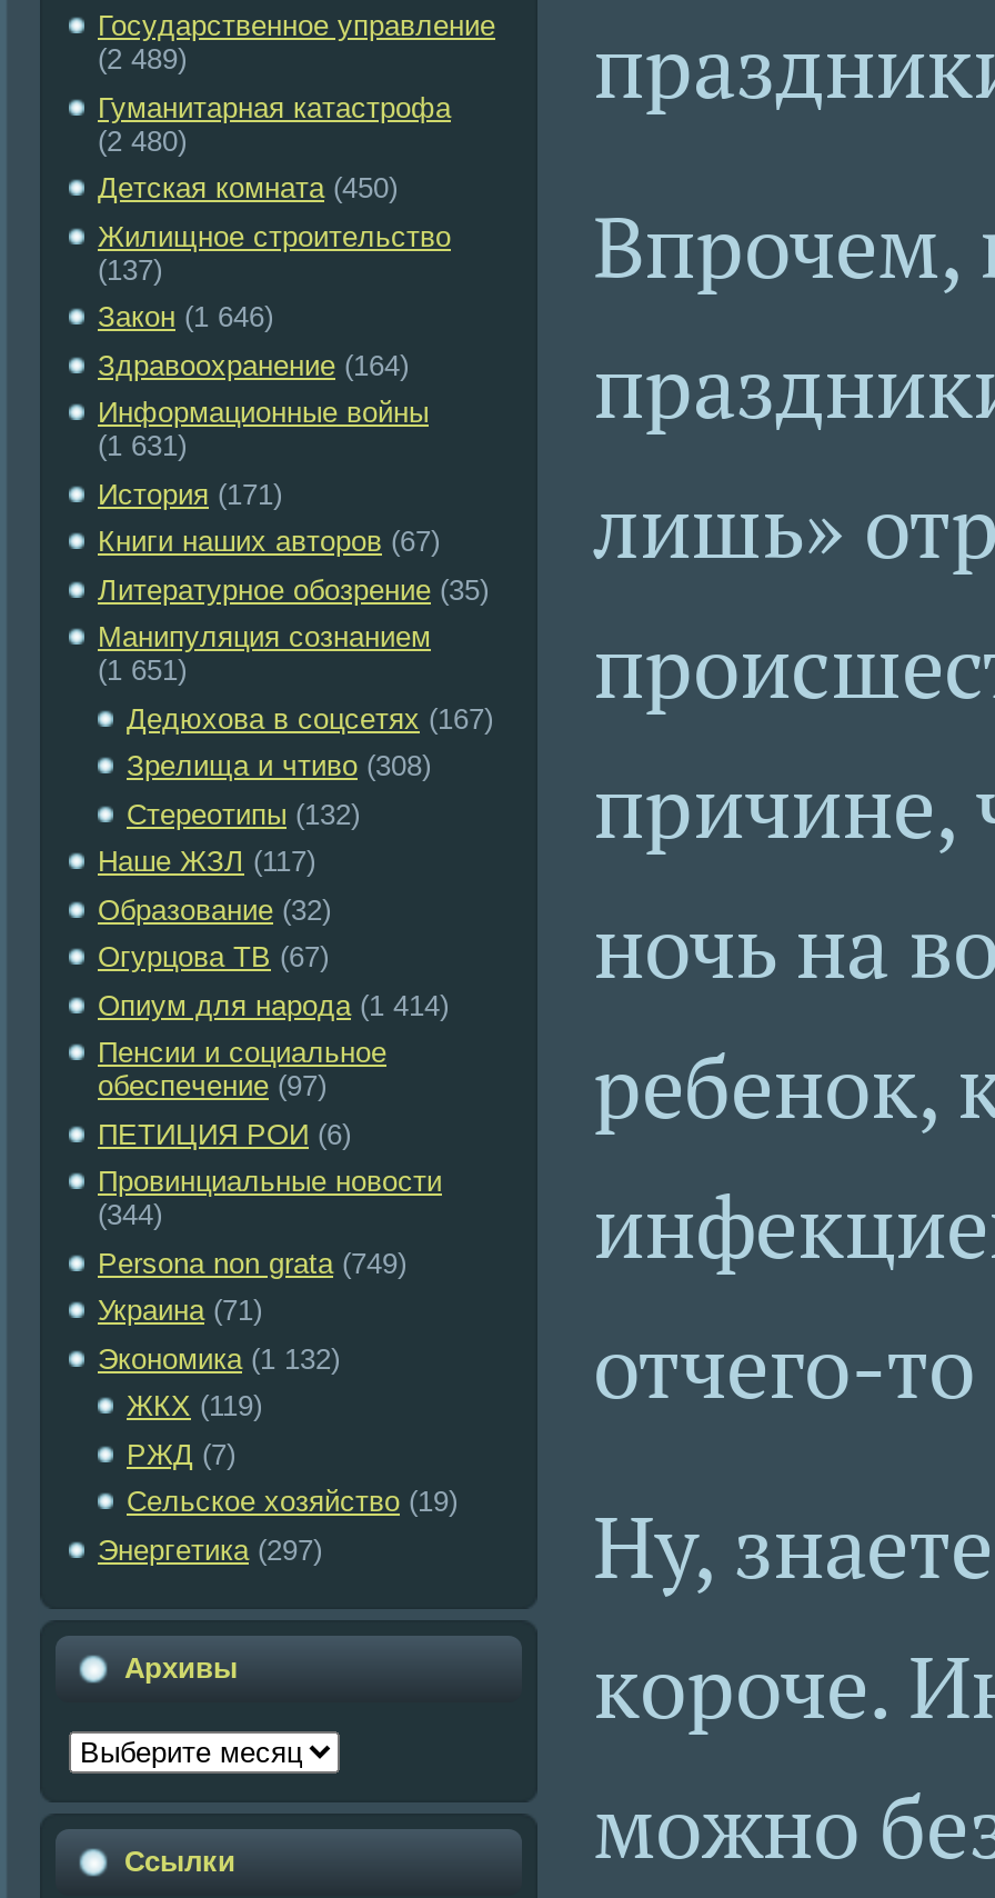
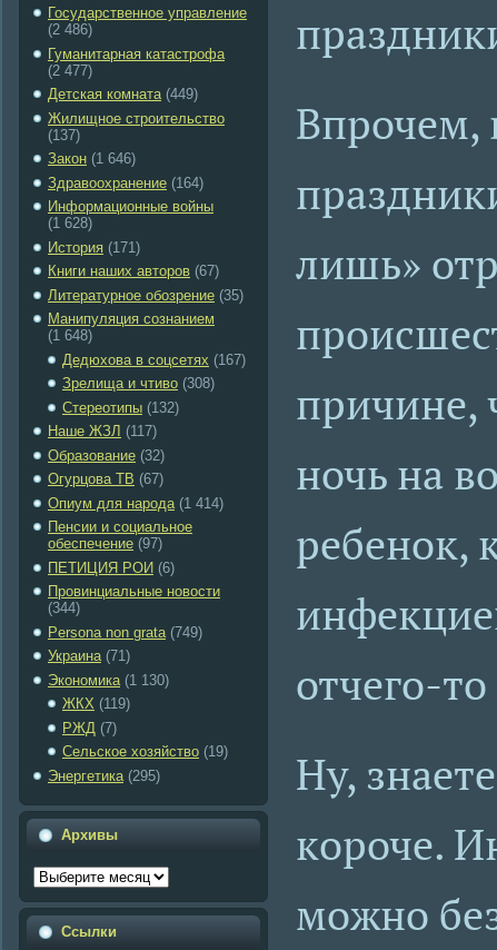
- (2 489)
+ (2 486)

- (2 480)
+ (2 477)

- Детская комната (450)
+ Детская комната (449)

- (1 631)
+ (1 628)

- (1 651)
+ (1 648)

- Экономика (1 132)
+ Экономика (1 130)

- Энергетика (297)
+ Энергетика (295)
